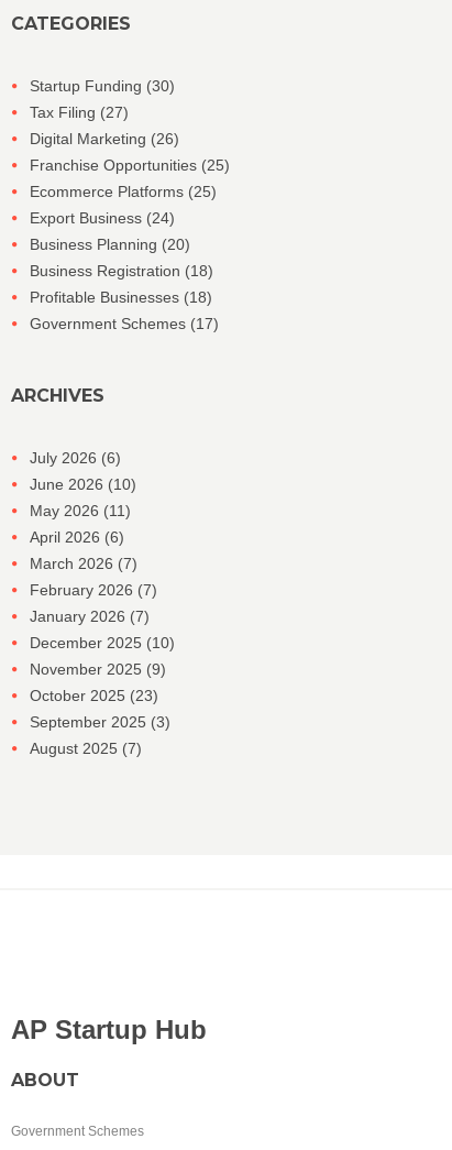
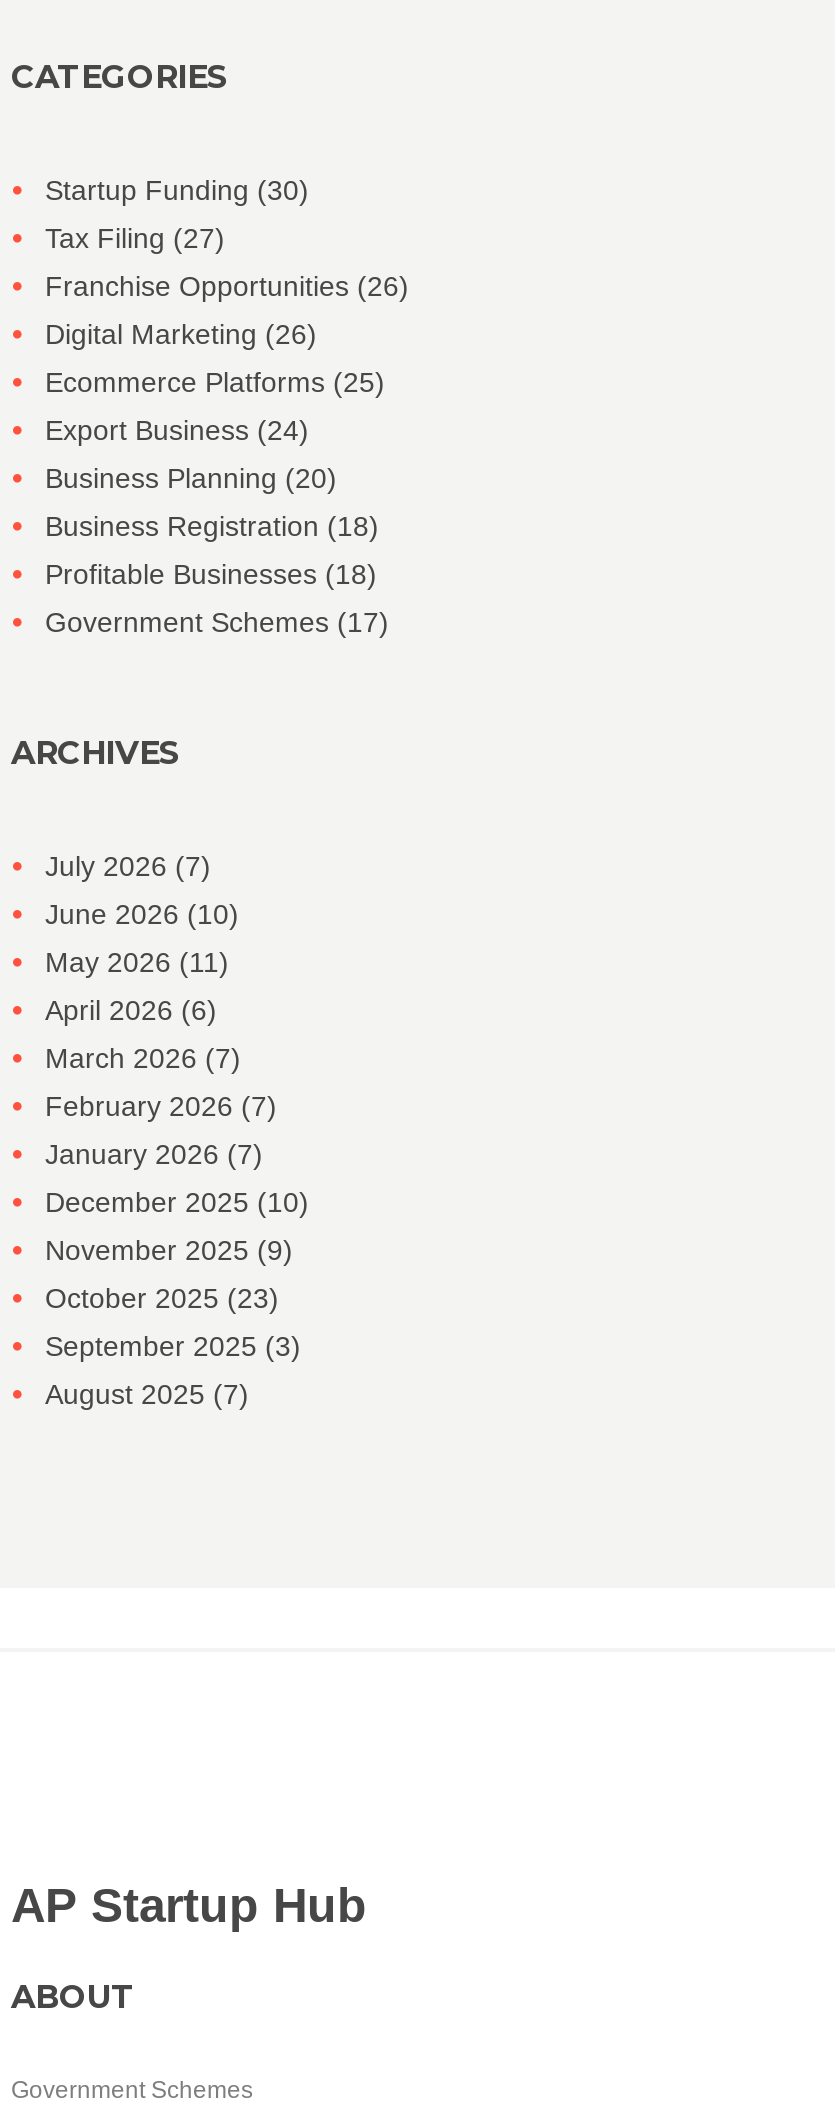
+ Franchise Opportunities (26)

moved down: Digital Marketing (26)

- Franchise Opportunities (25)

- July 2026 (6)
+ July 2026 (7)
